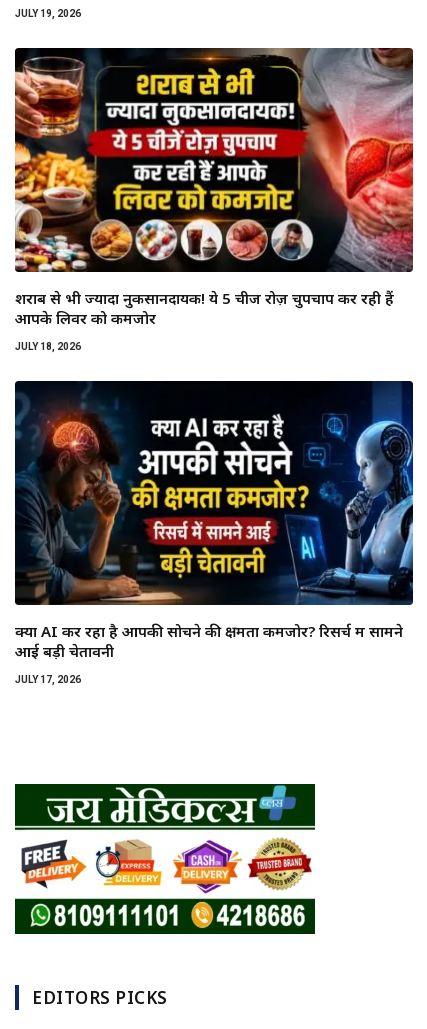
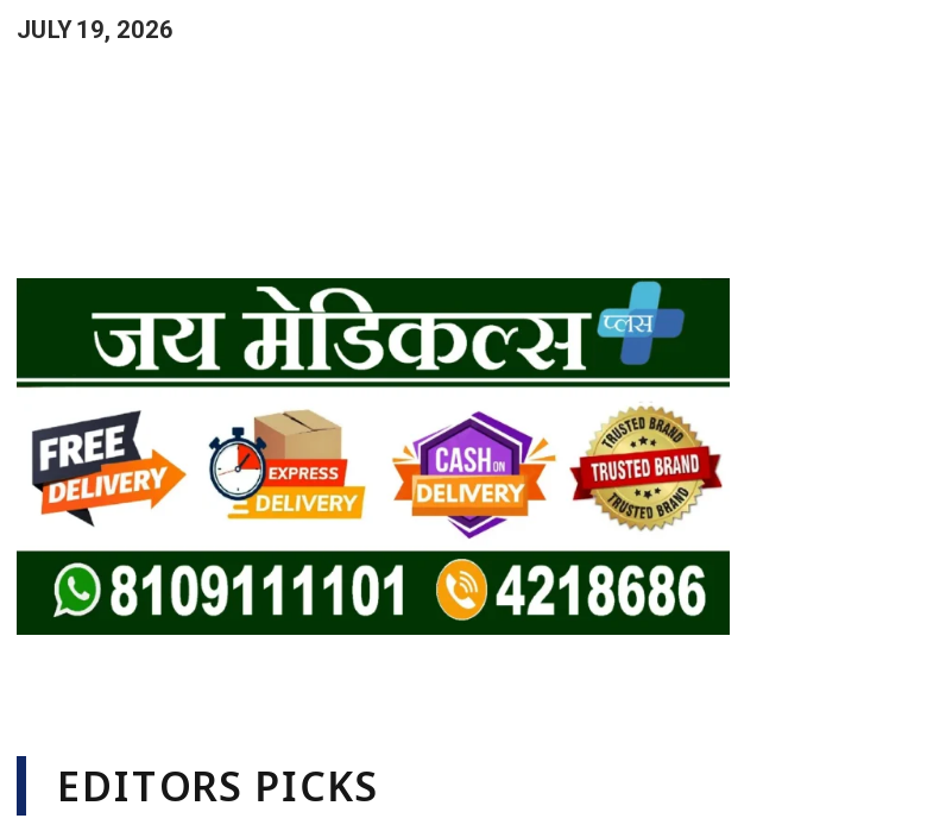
- [image]
- शराब से भी ज्यादा नुकसानदायक! ये 5 चीजें रोज़ चुपचाप कर रही हैं
- आपके लिवर को कमजोर
- JULY 18, 2026

- [image]
- क्या AI कर रहा है आपकी सोचने की क्षमता कमजोर? रिसर्च में सामने
- आई बड़ी चेतावनी
- JULY 17, 2026
